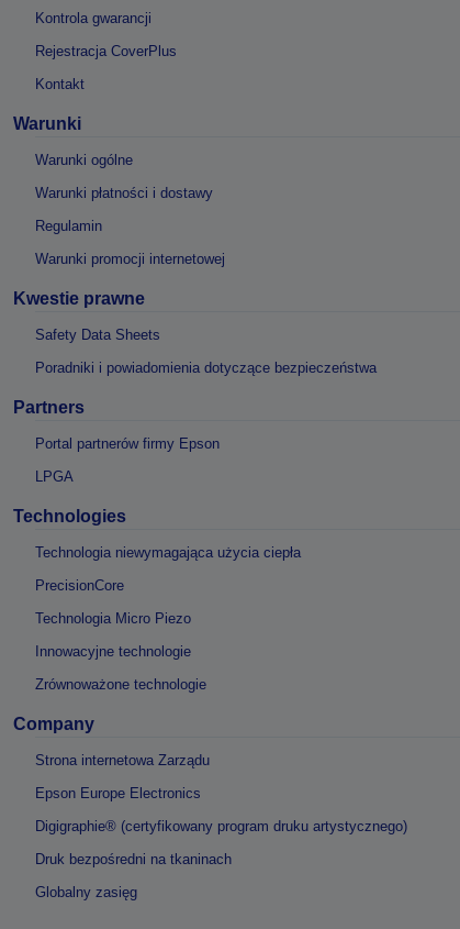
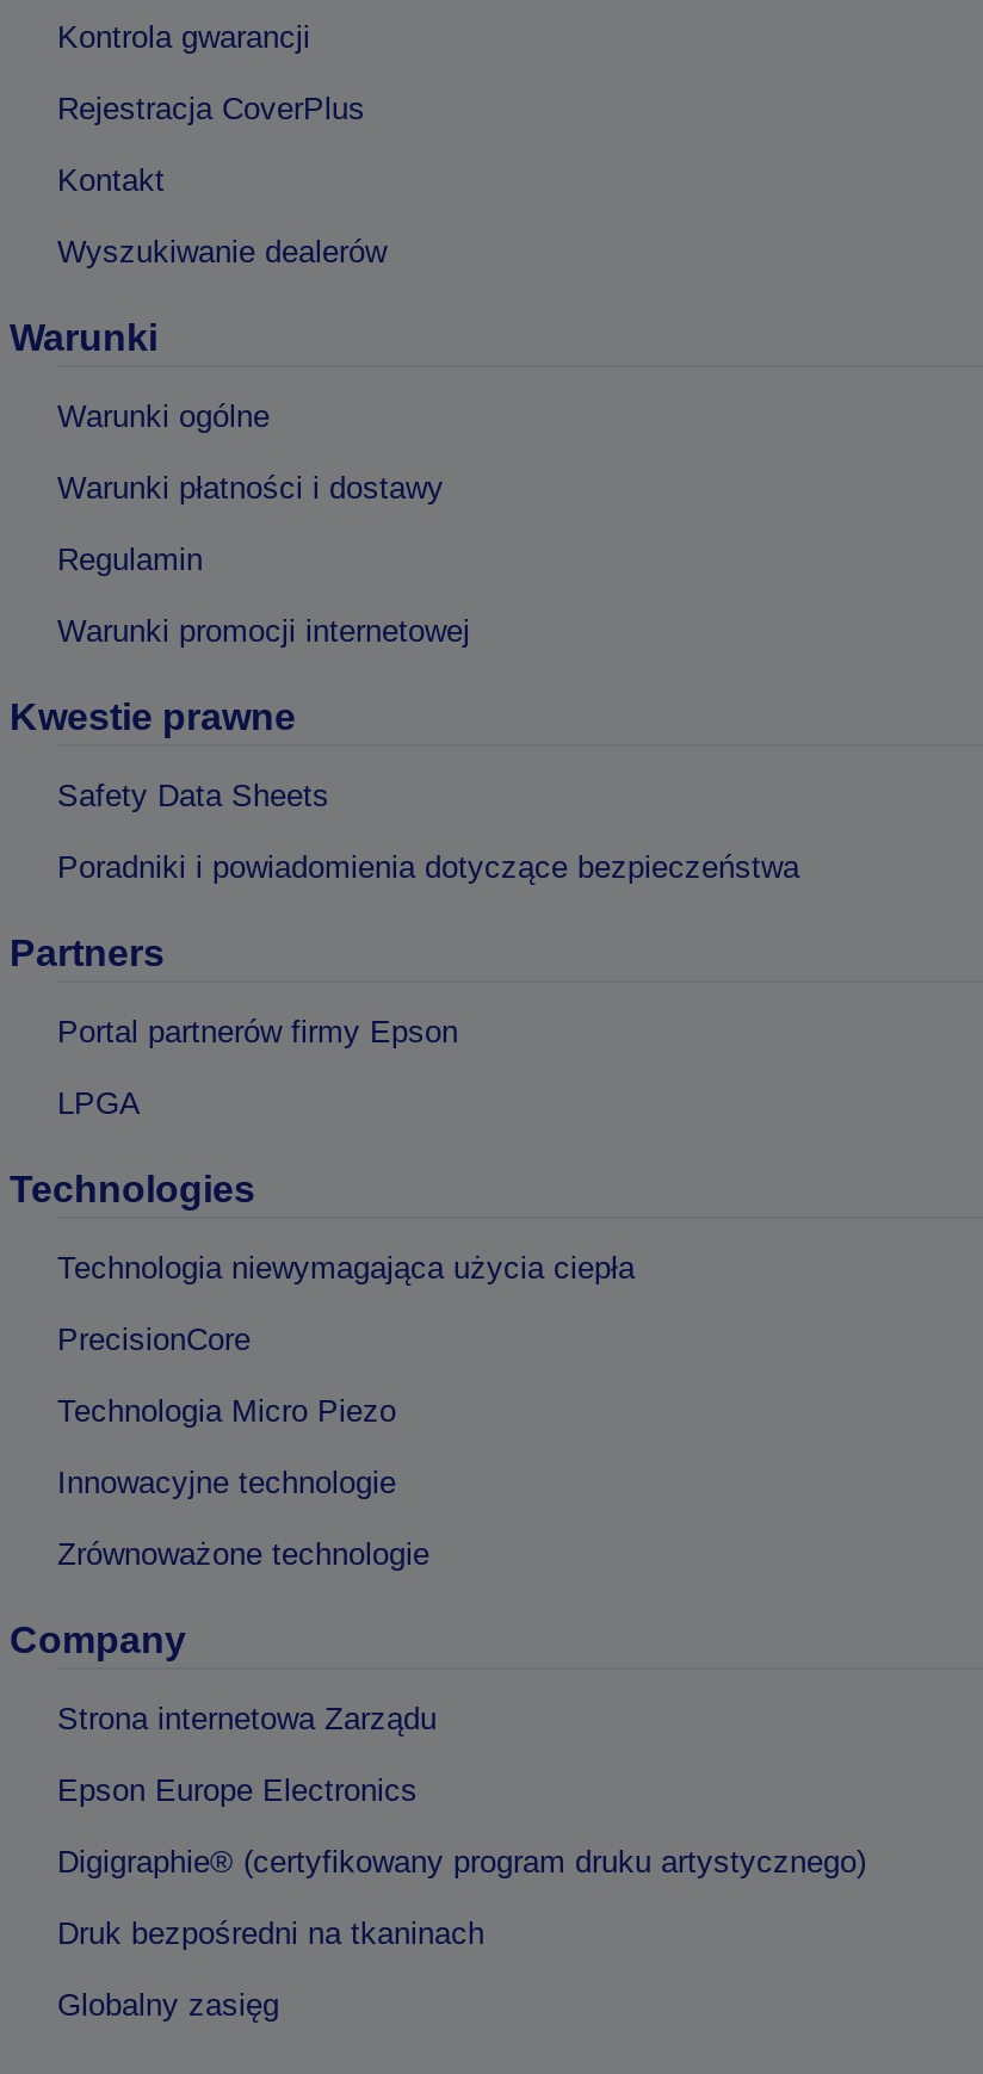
+ Wyszukiwanie dealerów
